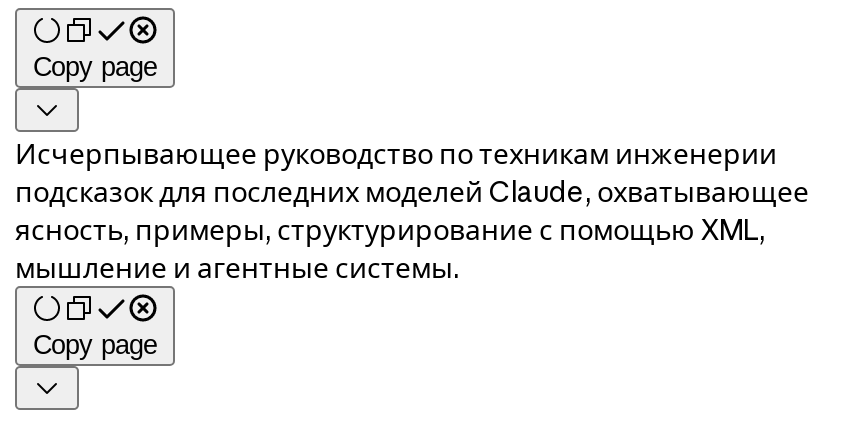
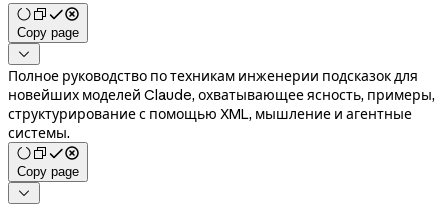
- Исчерпывающее руководство по техникам инженерии
- подсказок для последних моделей Claude, охватывающее
- ясность, примеры, структурирование с помощью XML,
- мышление и агентные системы.
+ Полное руководство по техникам инженерии подсказок для
+ новейших моделей Claude, охватывающее ясность, примеры,
+ структурирование с помощью XML, мышление и агентные
+ системы.
